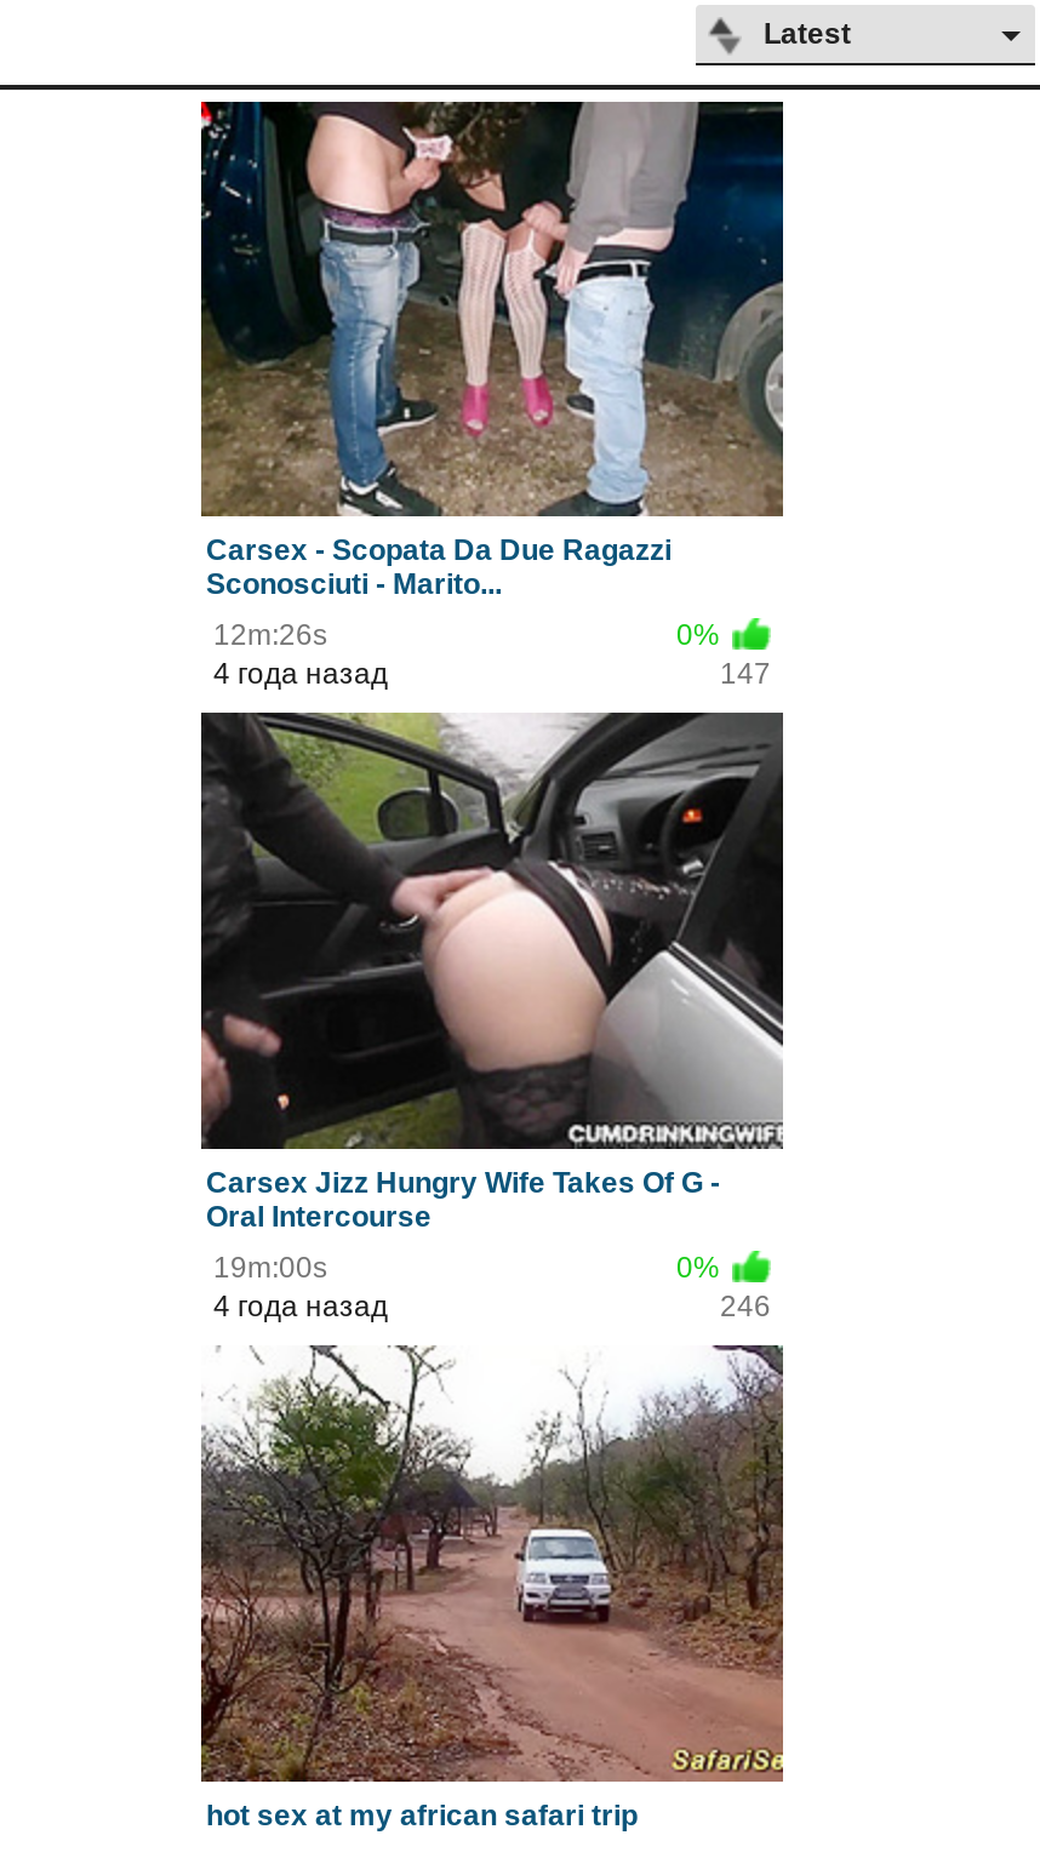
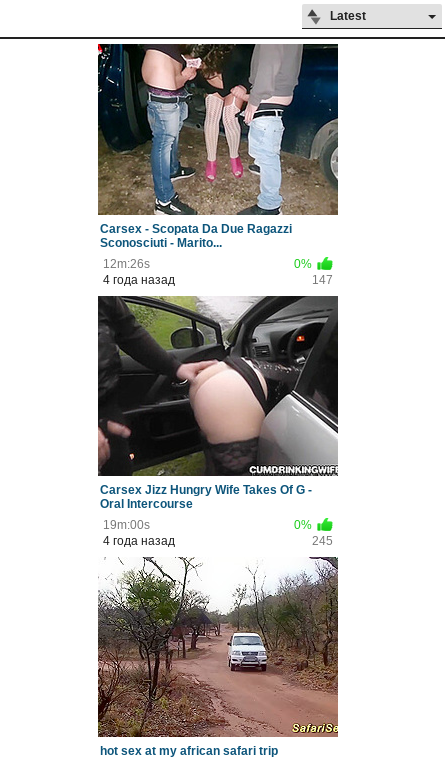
- 246
+ 245
